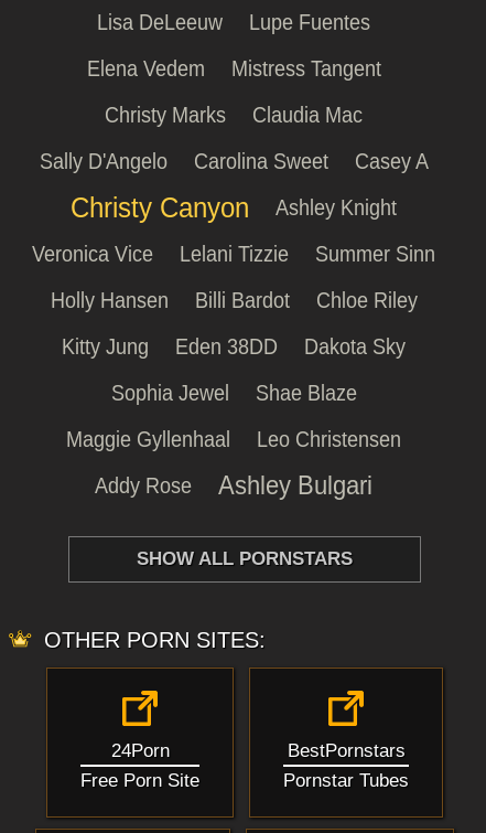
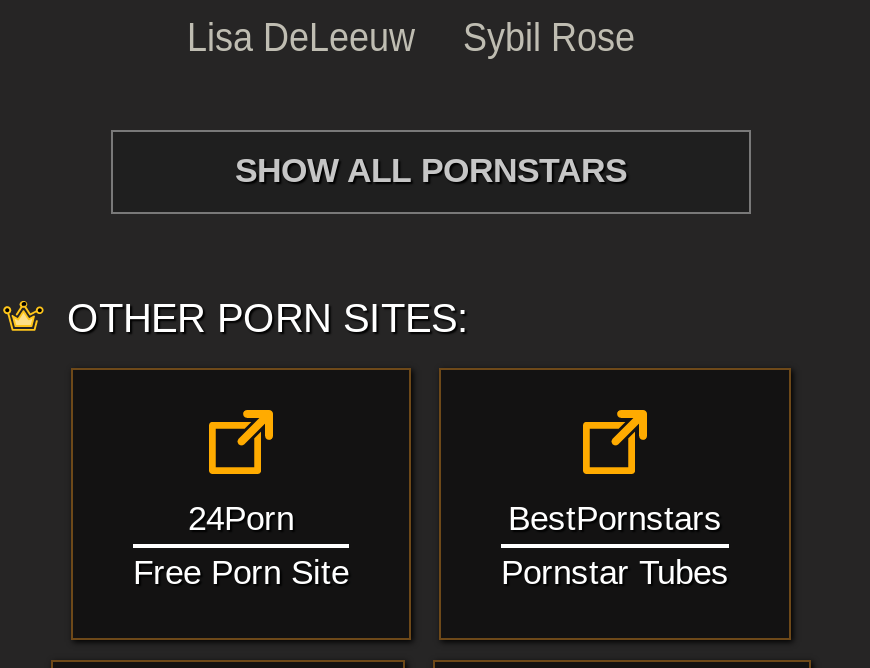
- Lupe Fuentes
- Elena Vedem
- Mistress Tangent
- Christy Marks
- Claudia Mac
- Sally D'Angelo
- Carolina Sweet
- Casey A
- Christy Canyon
- Ashley Knight
- Veronica Vice
- Lelani Tizzie
- Summer Sinn
- Holly Hansen
- Billi Bardot
- Chloe Riley
- Kitty Jung
- Eden 38DD
- Dakota Sky
- Sophia Jewel
- Shae Blaze
- Maggie Gyllenhaal
- Leo Christensen
- Addy Rose
- Ashley Bulgari
+ Sybil Rose
